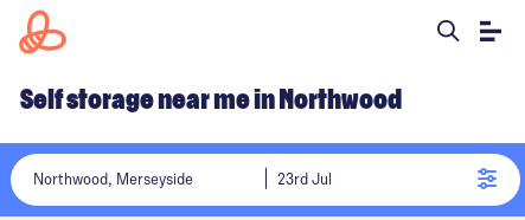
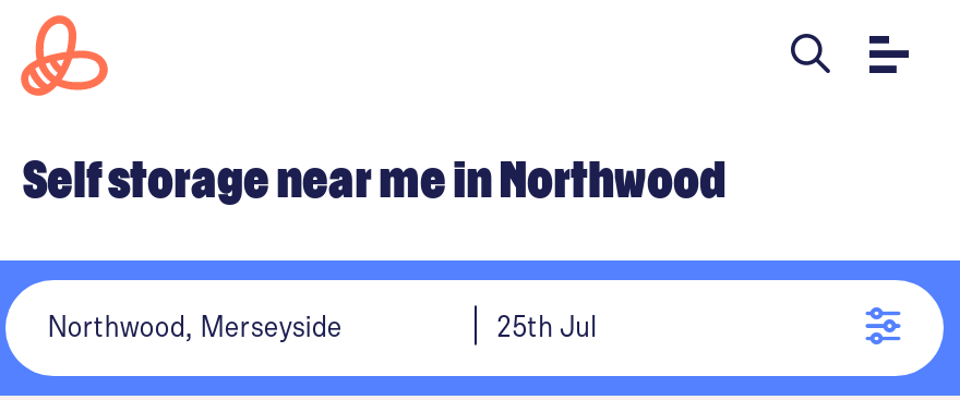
- 23rd Jul
+ 25th Jul
